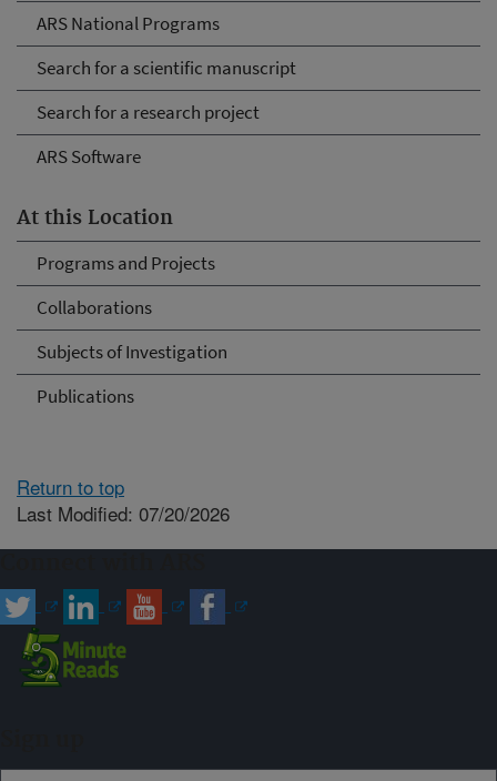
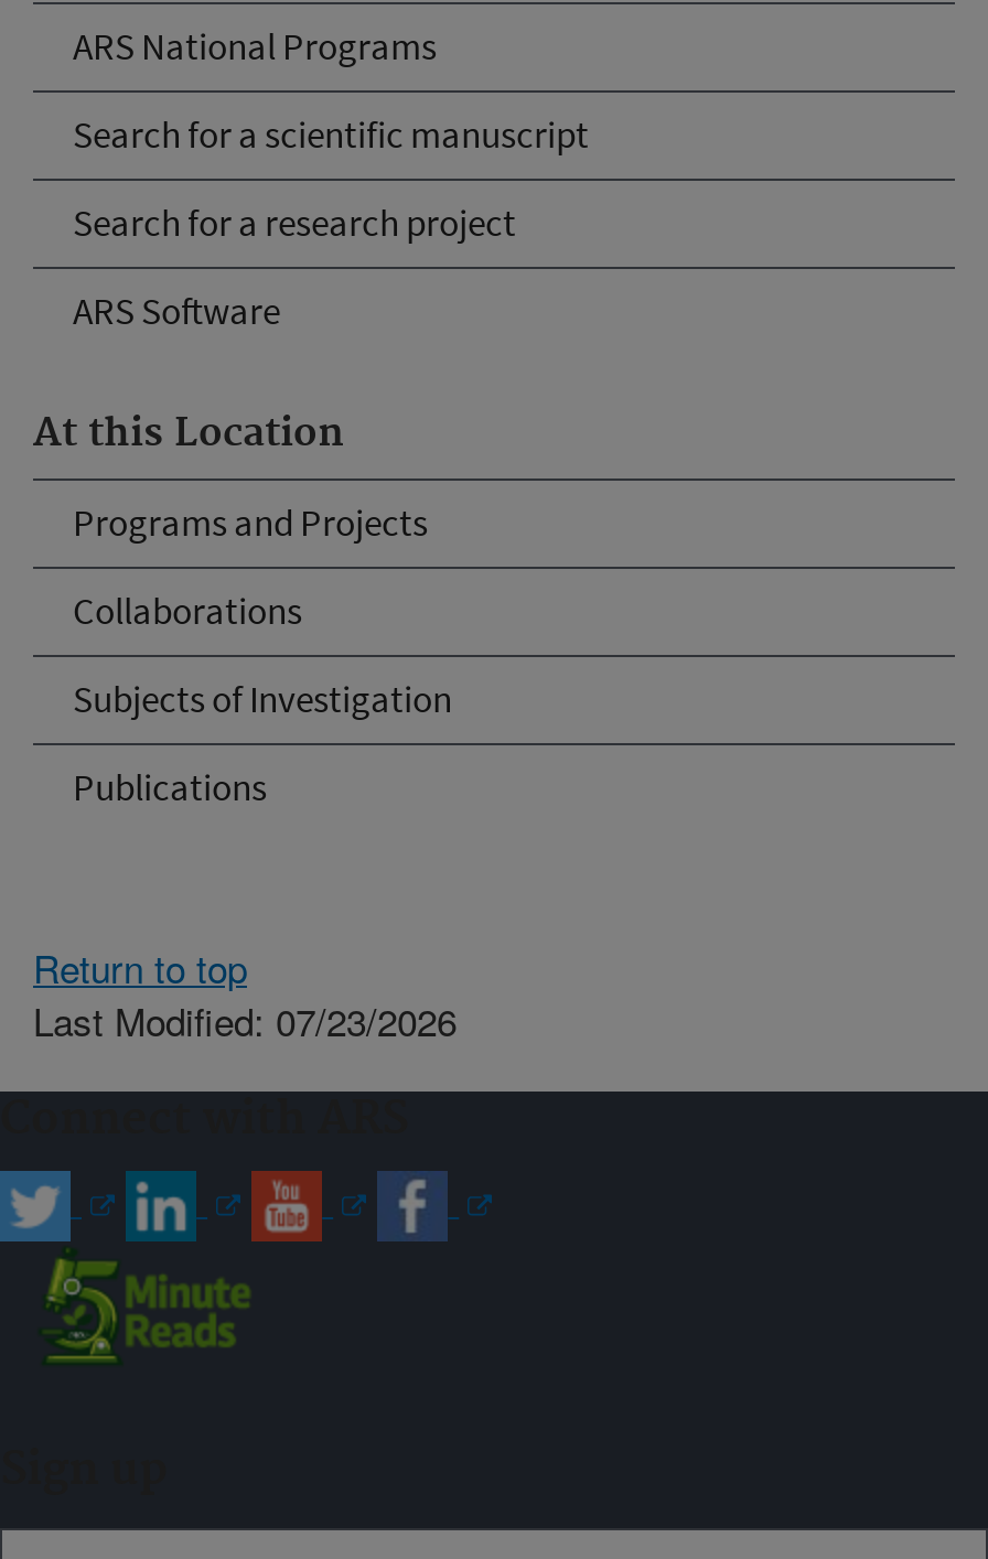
- Last Modified: 07/20/2026
+ Last Modified: 07/23/2026
